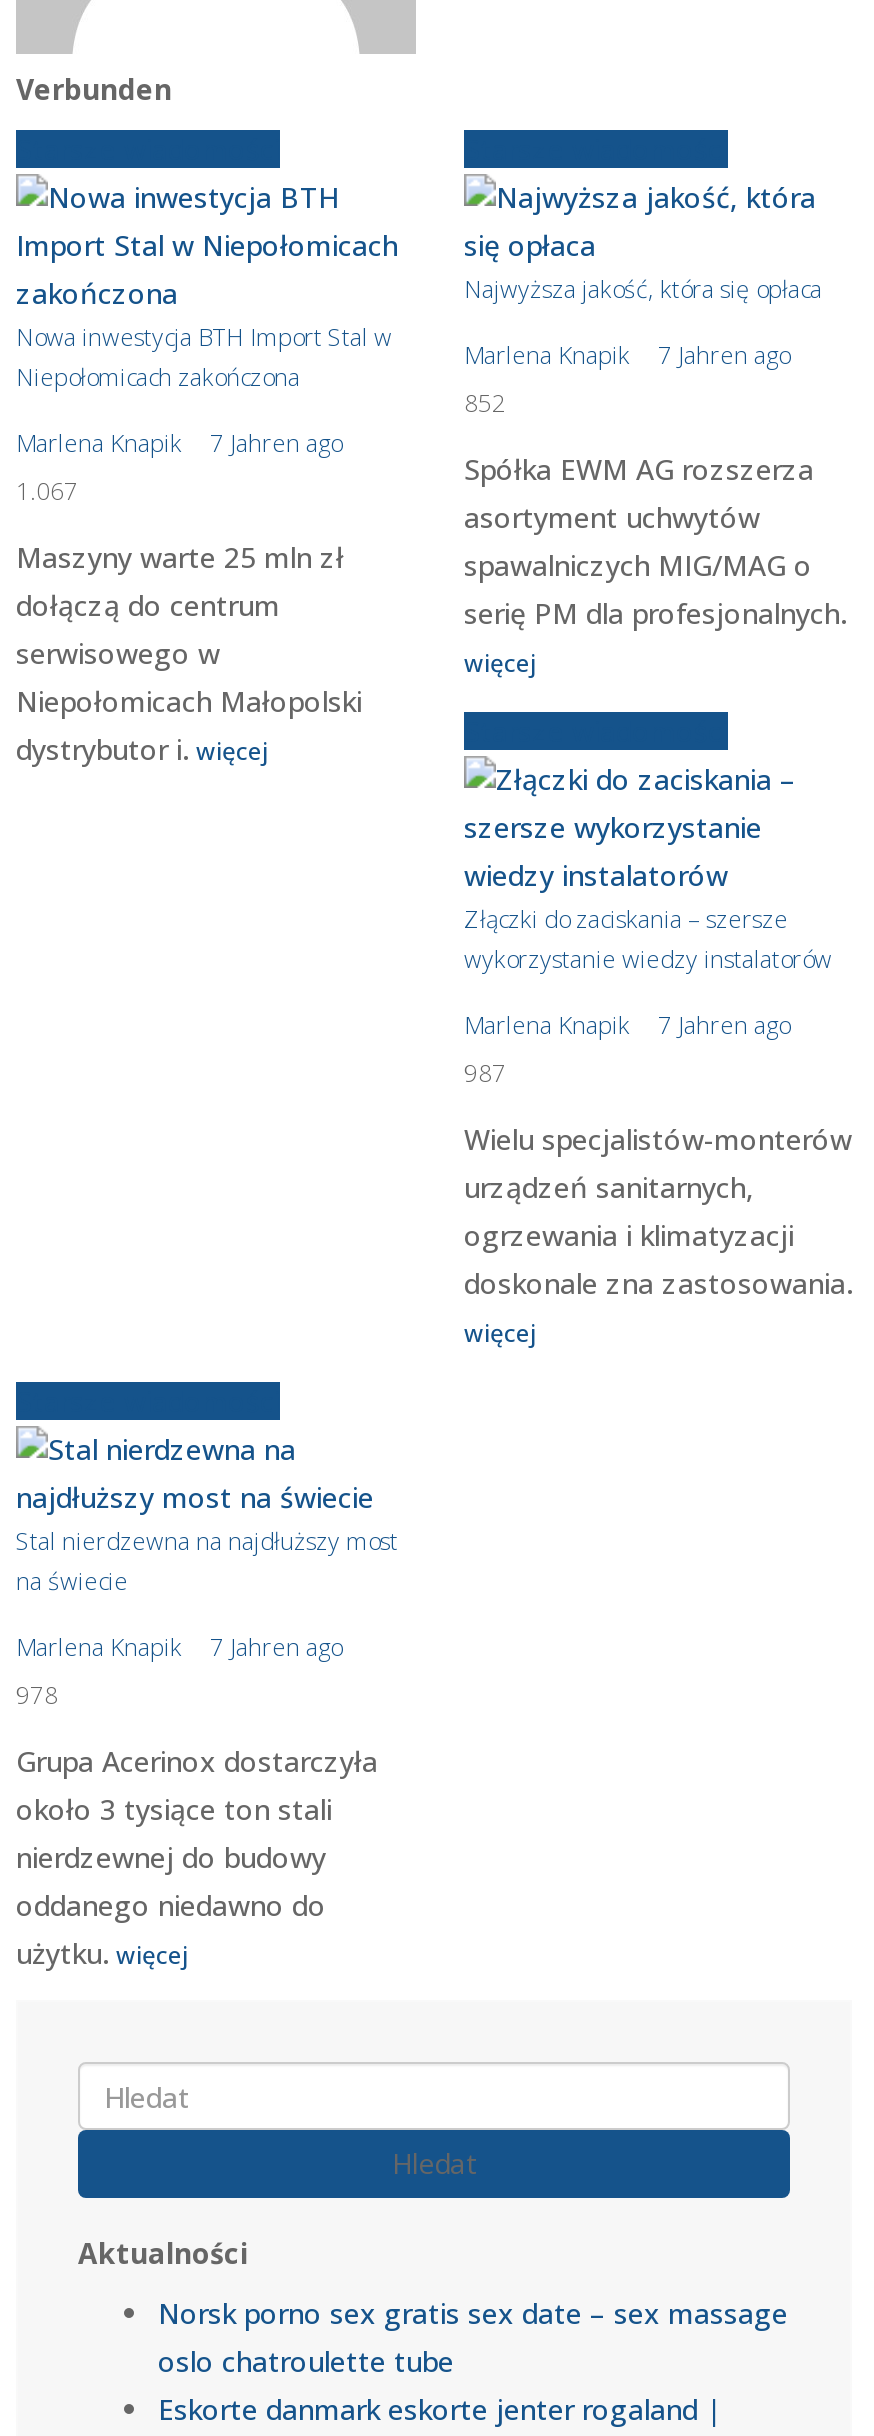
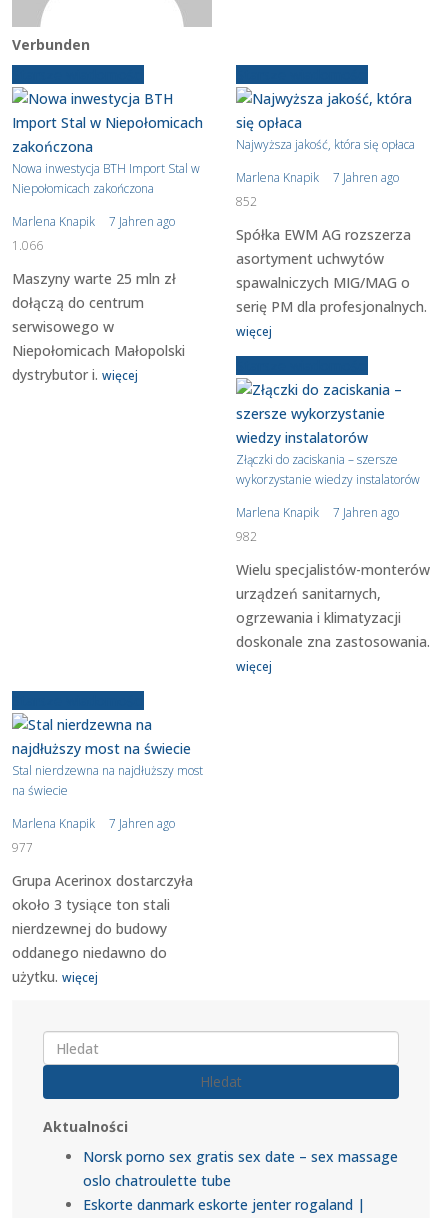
- 1.067
+ 1.066

- 987
+ 982

- 978
+ 977
